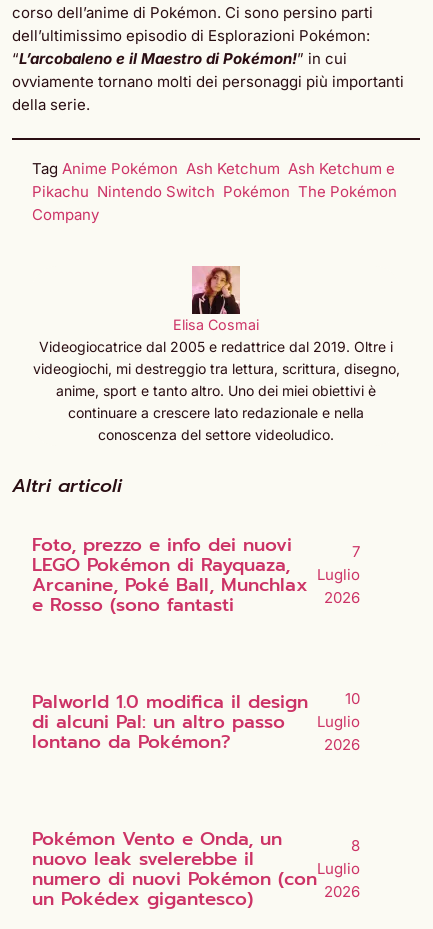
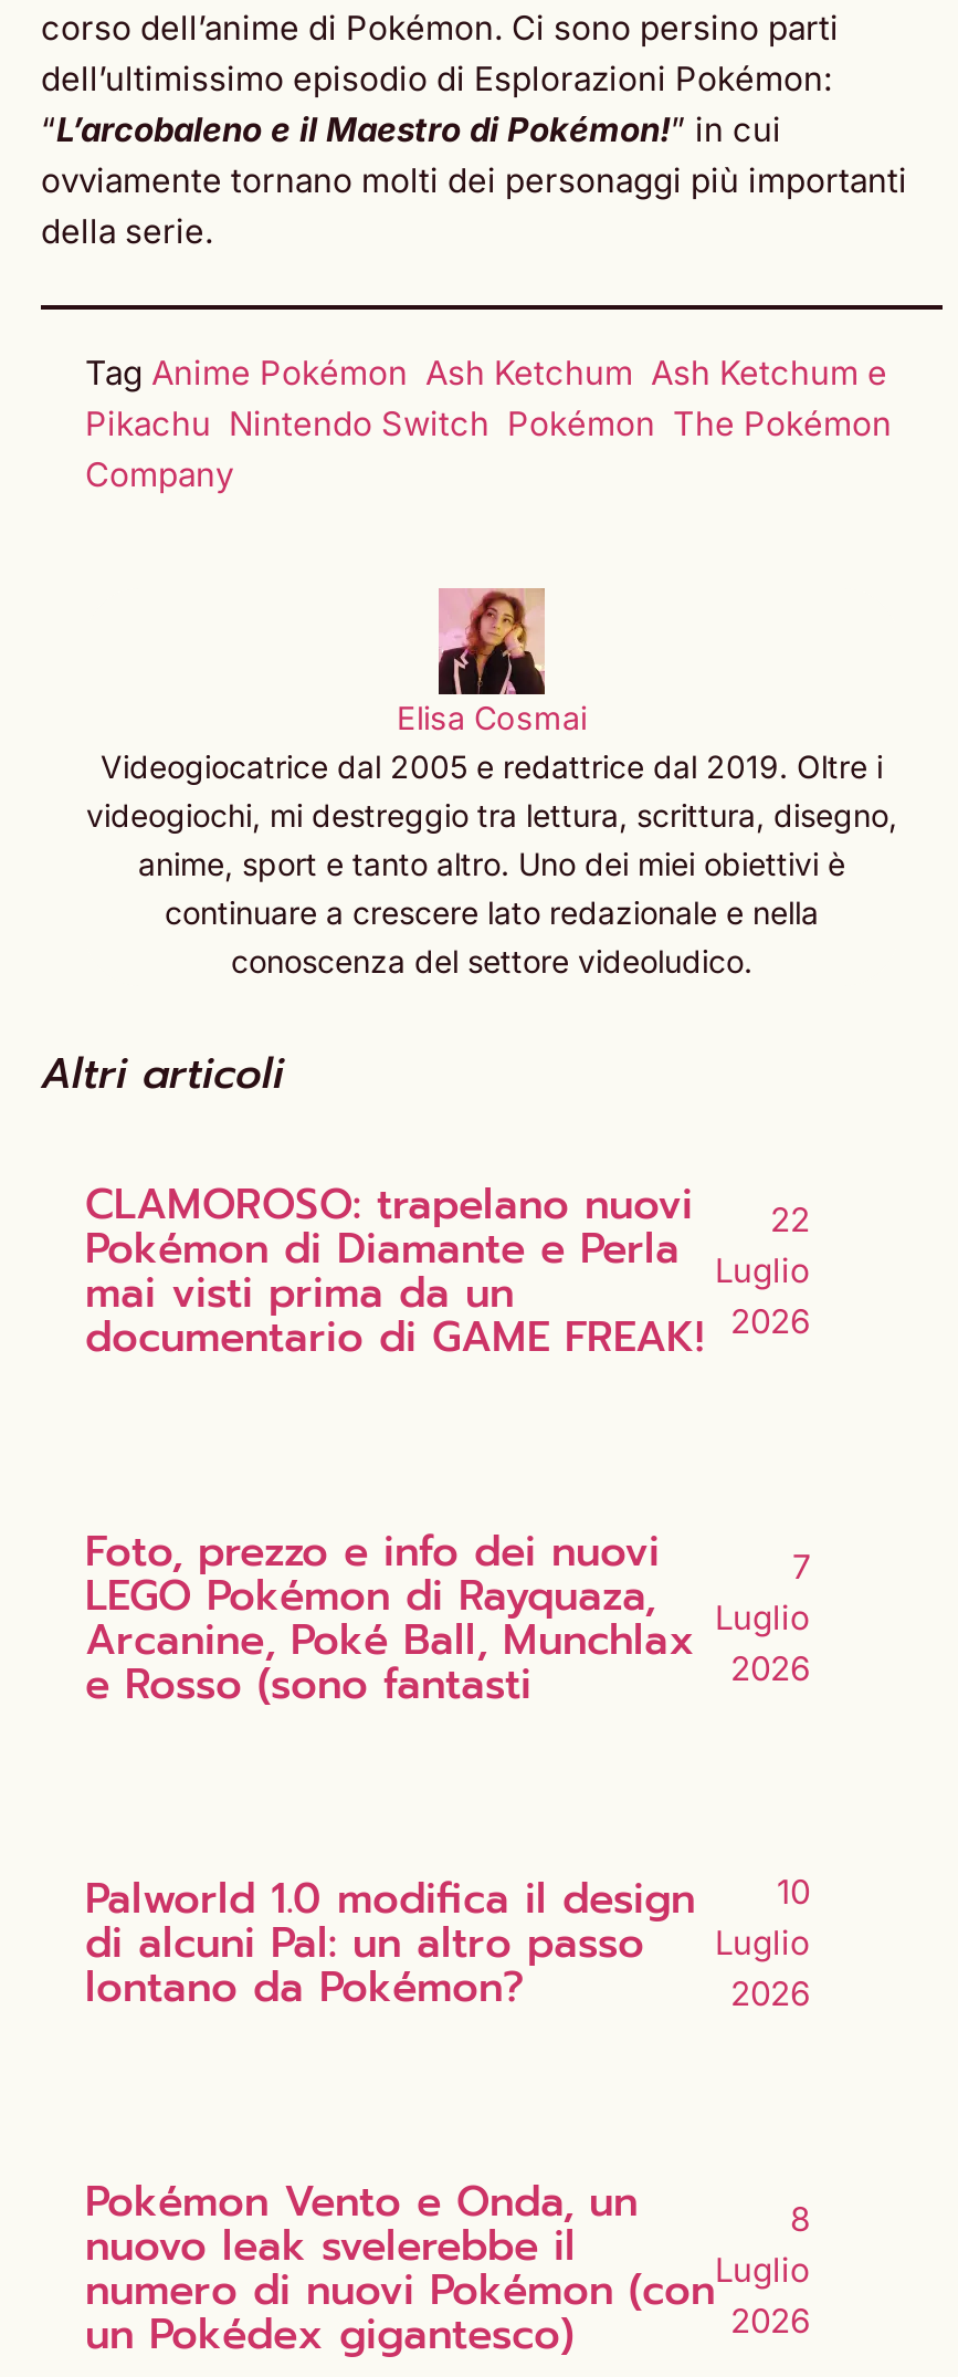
+ CLAMOROSO: trapelano nuovi
+ Pokémon di Diamante e Perla
+ mai visti prima da un
+ documentario di GAME FREAK!

+ 22
+ Luglio
+ 2026
